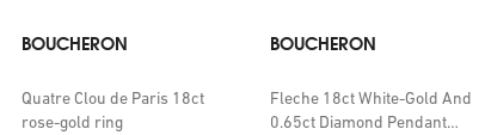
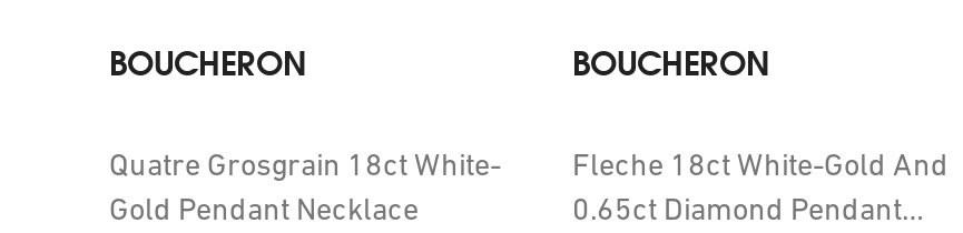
- Quatre Clou de Paris 18ct
- rose-gold ring
+ Quatre Grosgrain 18ct White-
+ Gold Pendant Necklace
